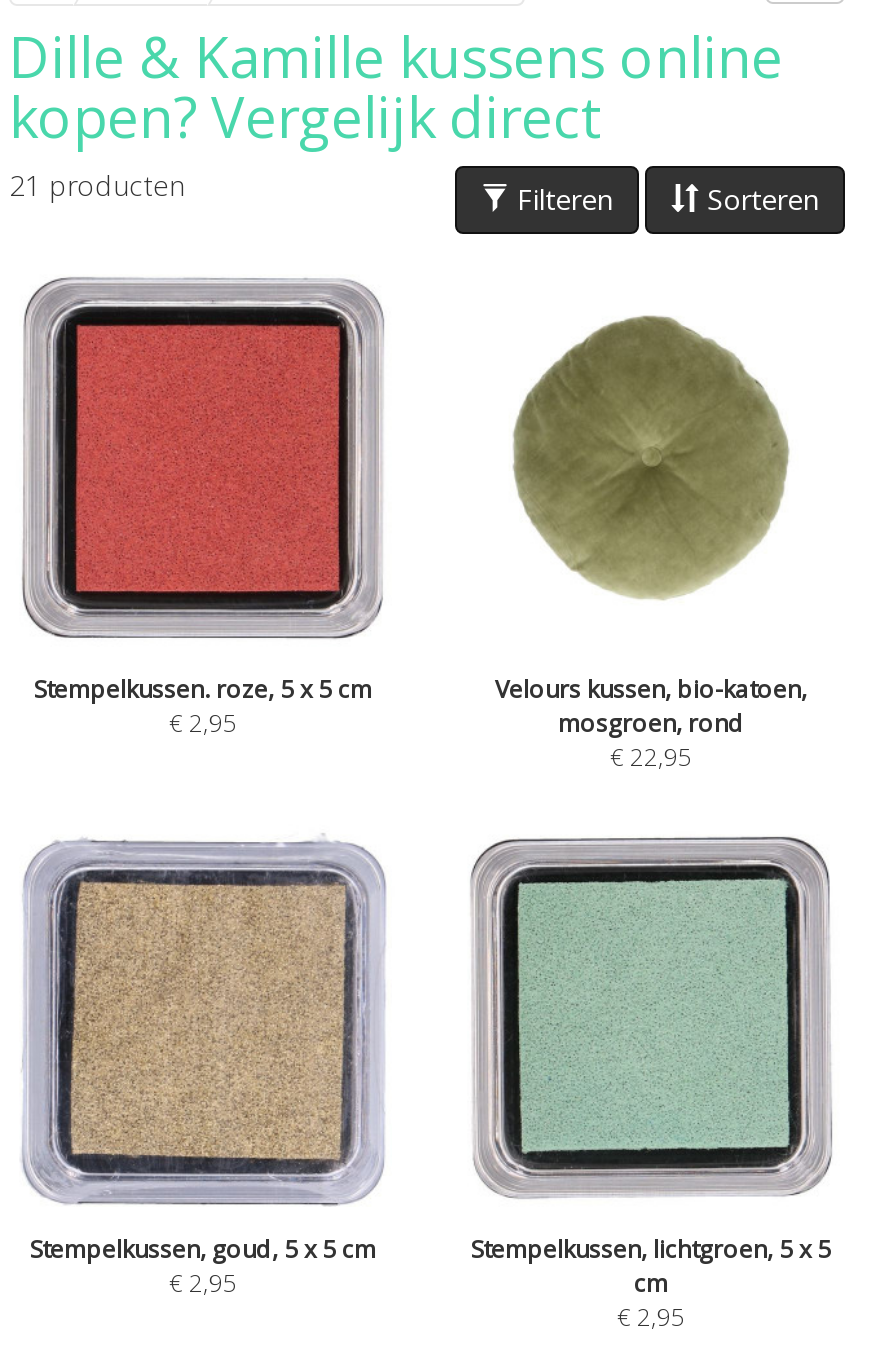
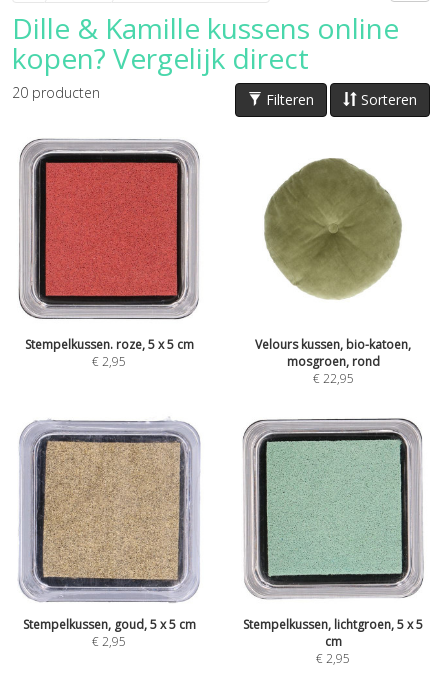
- 21 producten
+ 20 producten
